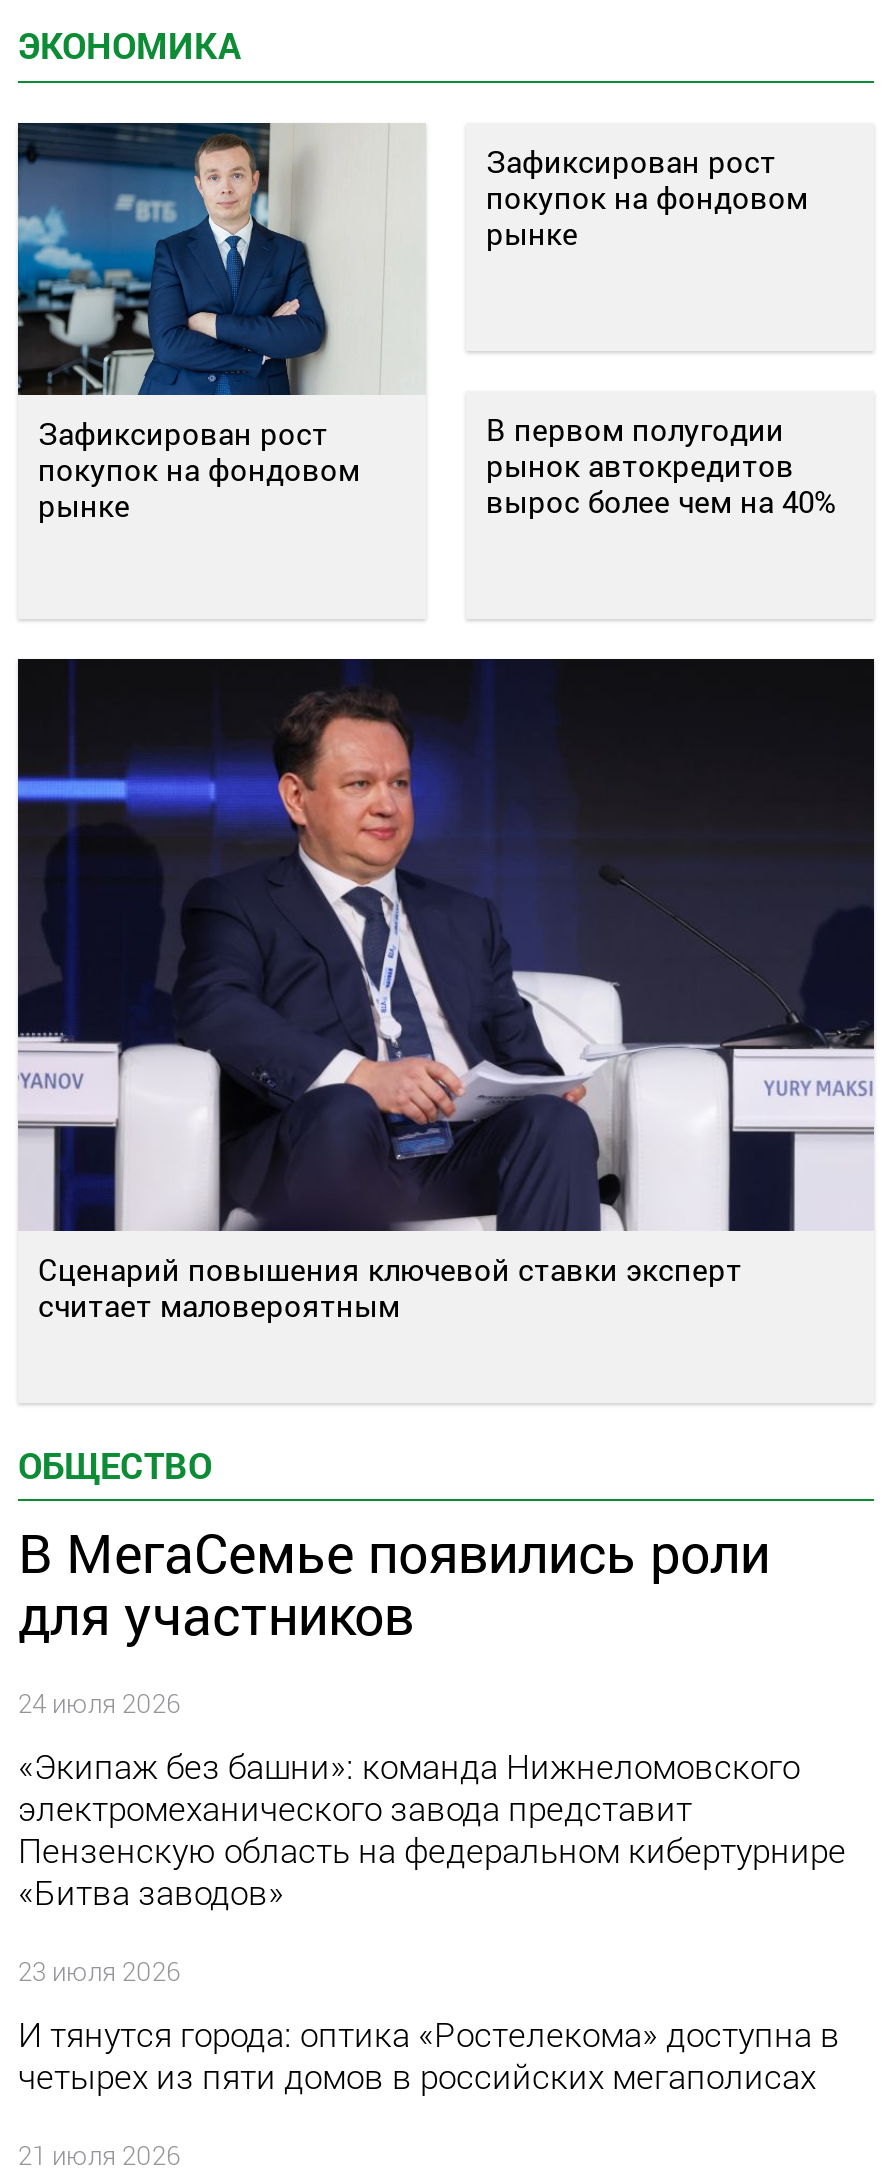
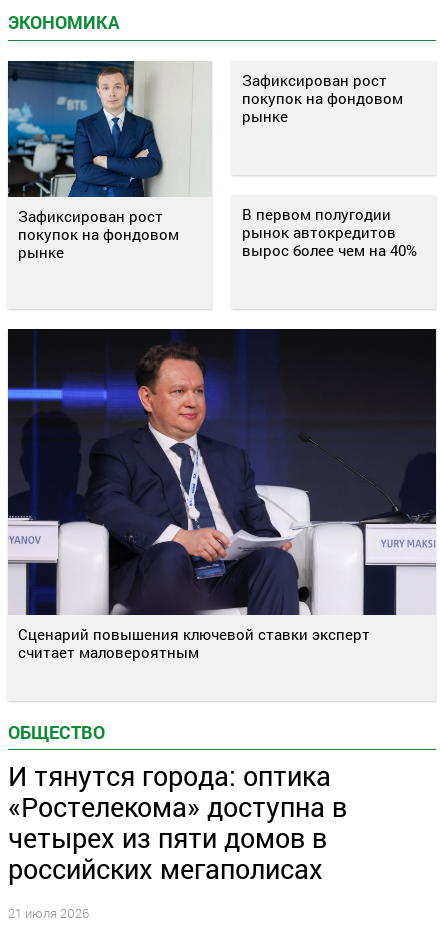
- В МегаСемье появились роли
- для участников
- 24 июля 2026
- «Экипаж без башни»: команда Нижнеломовского
- электромеханического завода представит
- Пензенскую область на федеральном кибертурнире
- «Битва заводов»
- 23 июля 2026
- И тянутся города: оптика «Ростелекома» доступна в
- четырех из пяти домов в российских мегаполисах
+ И тянутся города: оптика
+ «Ростелекома» доступна в
+ четырех из пяти домов в
+ российских мегаполисах
